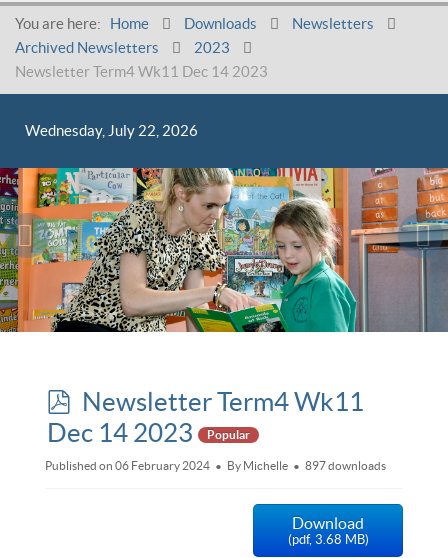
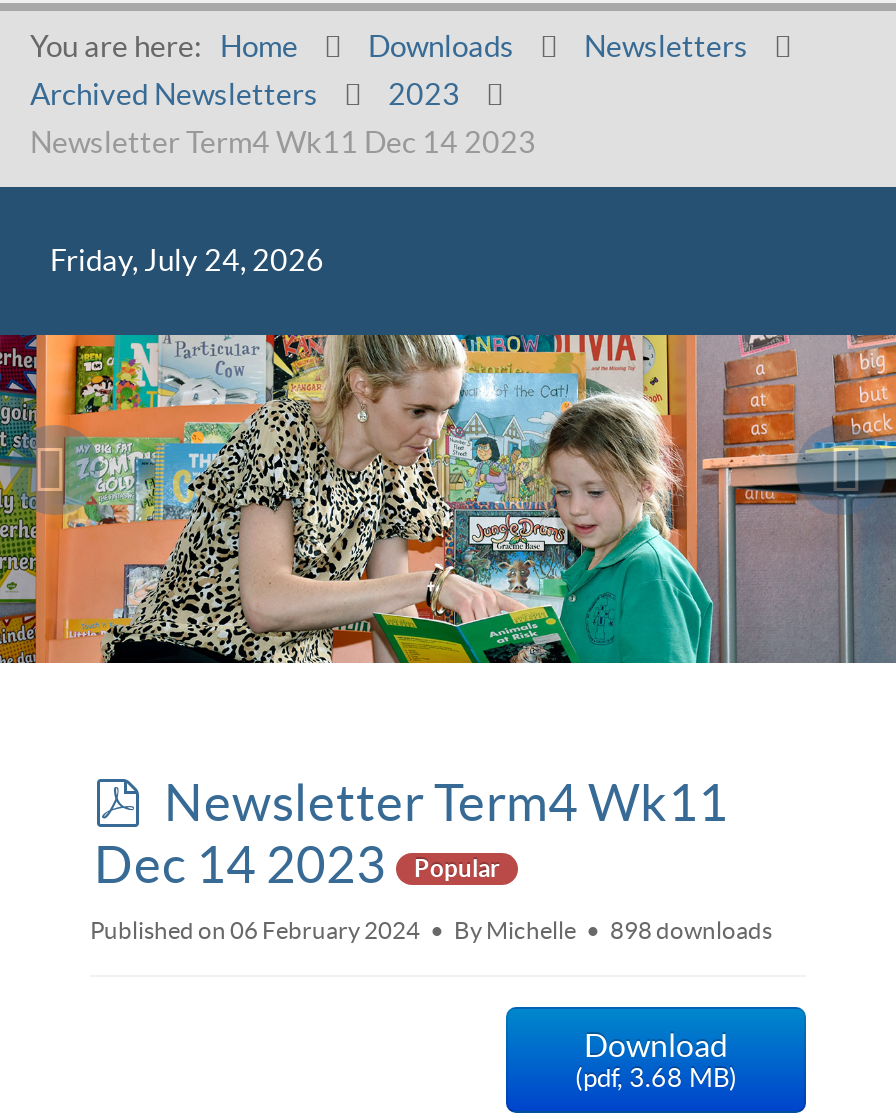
- Wednesday, July 22, 2026
+ Friday, July 24, 2026

- 897 downloads
+ 898 downloads
